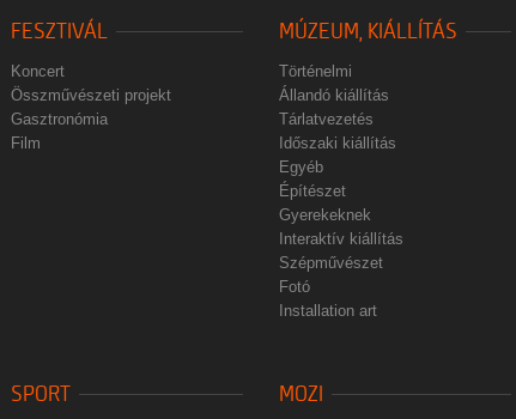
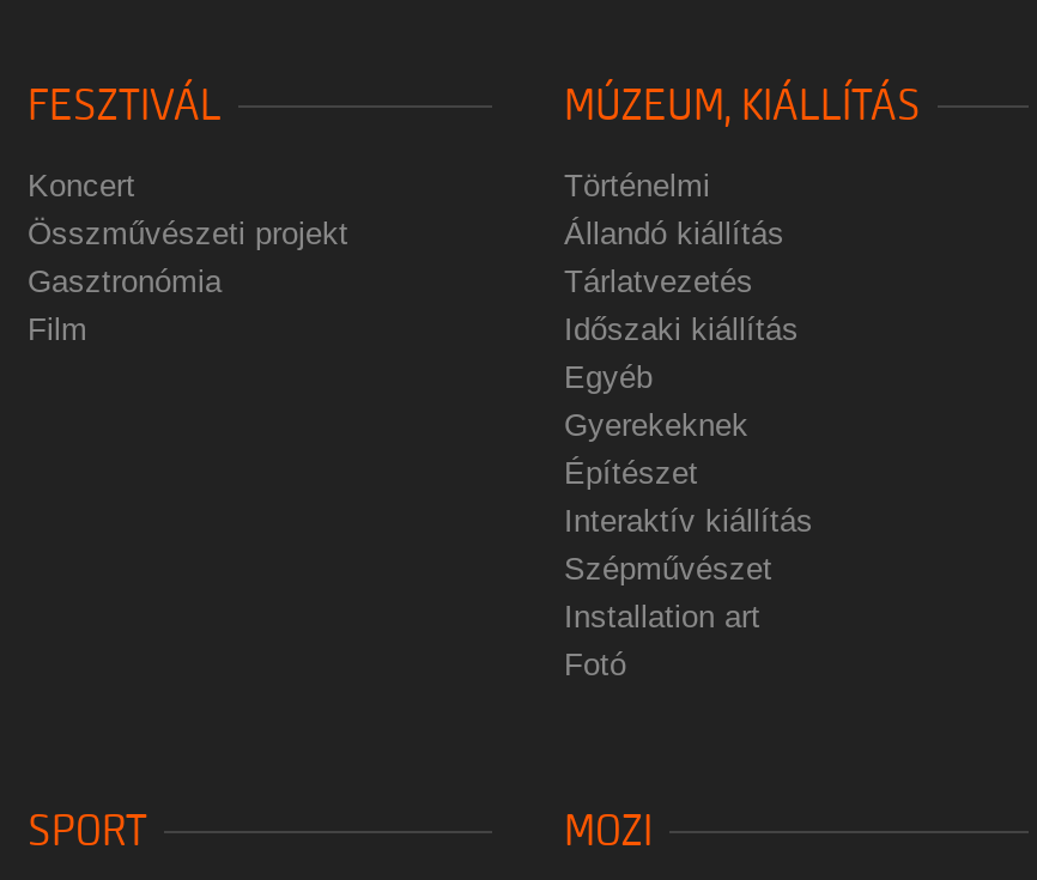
moved down: Építészet

moved up: Gyerekeknek

moved down: Fotó

moved up: Installation art
